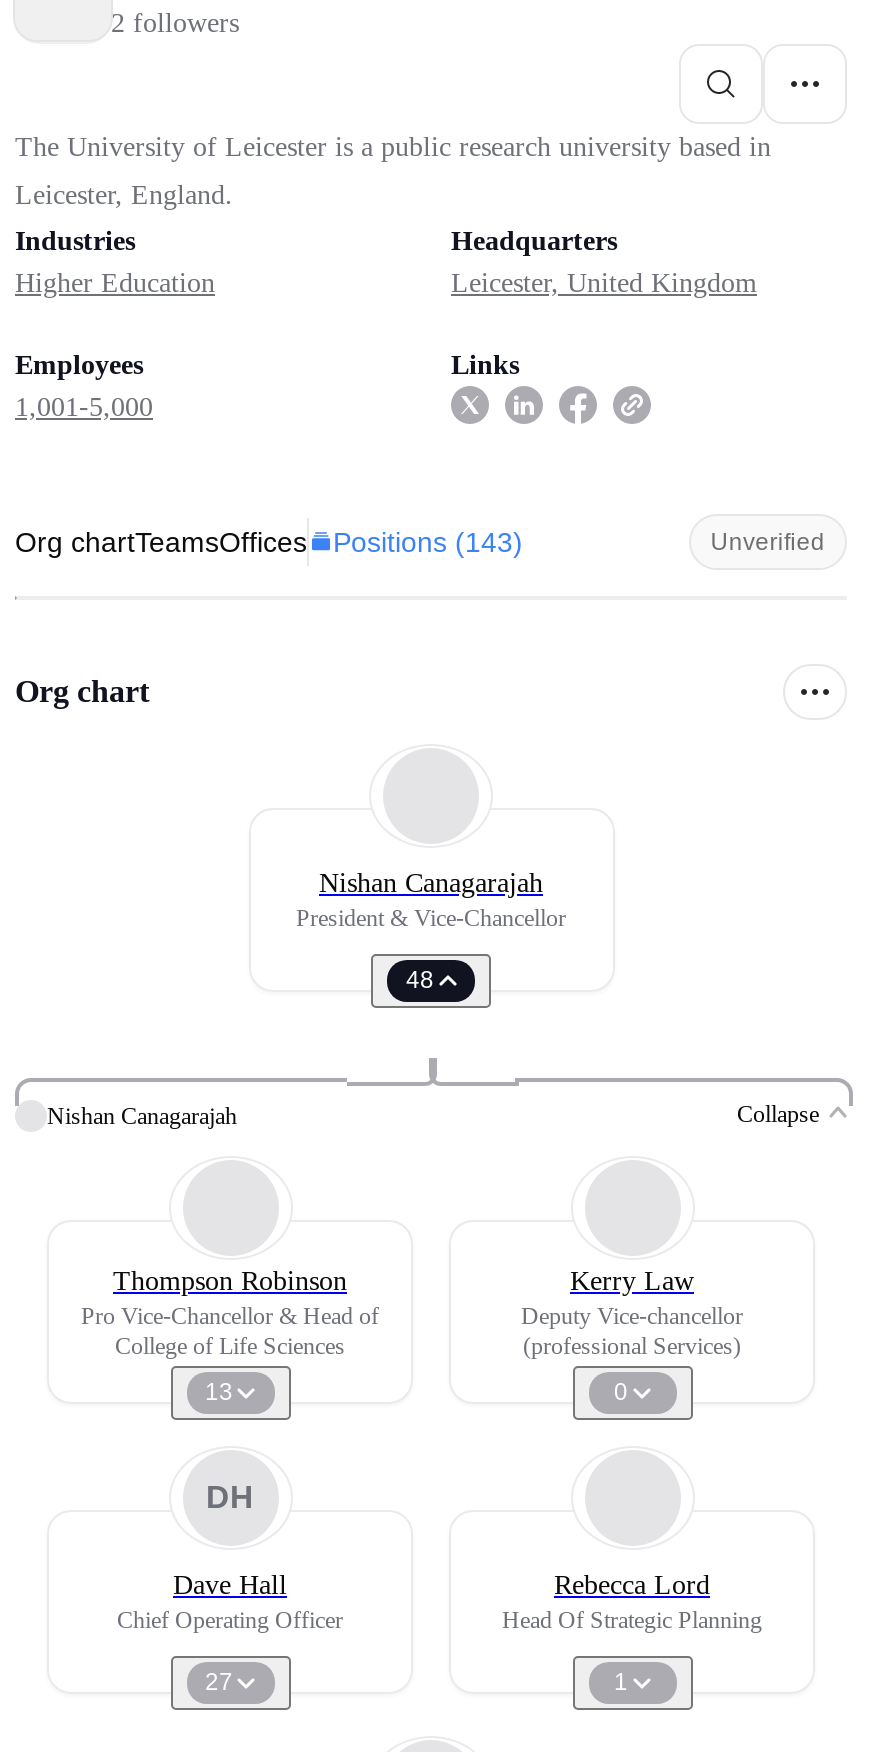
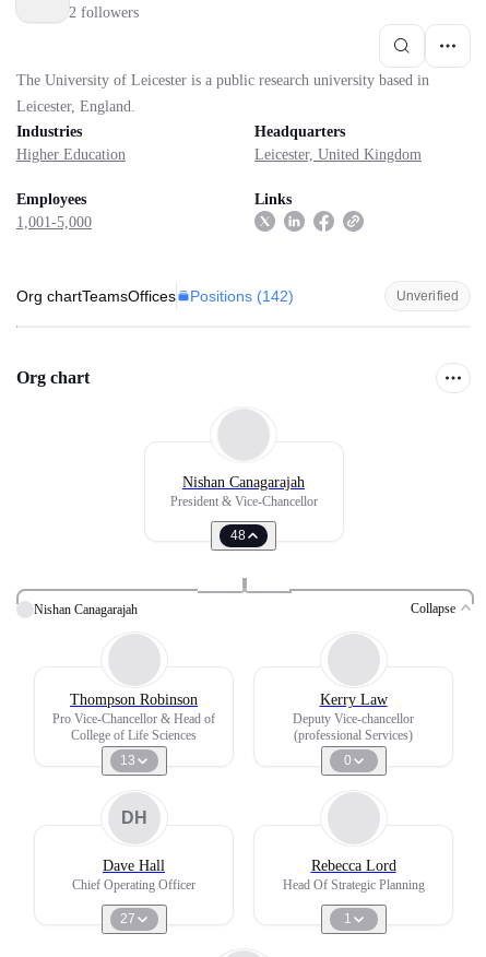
- Org chartTeamsOffices Positions (143)
+ Org chartTeamsOffices Positions (142)
